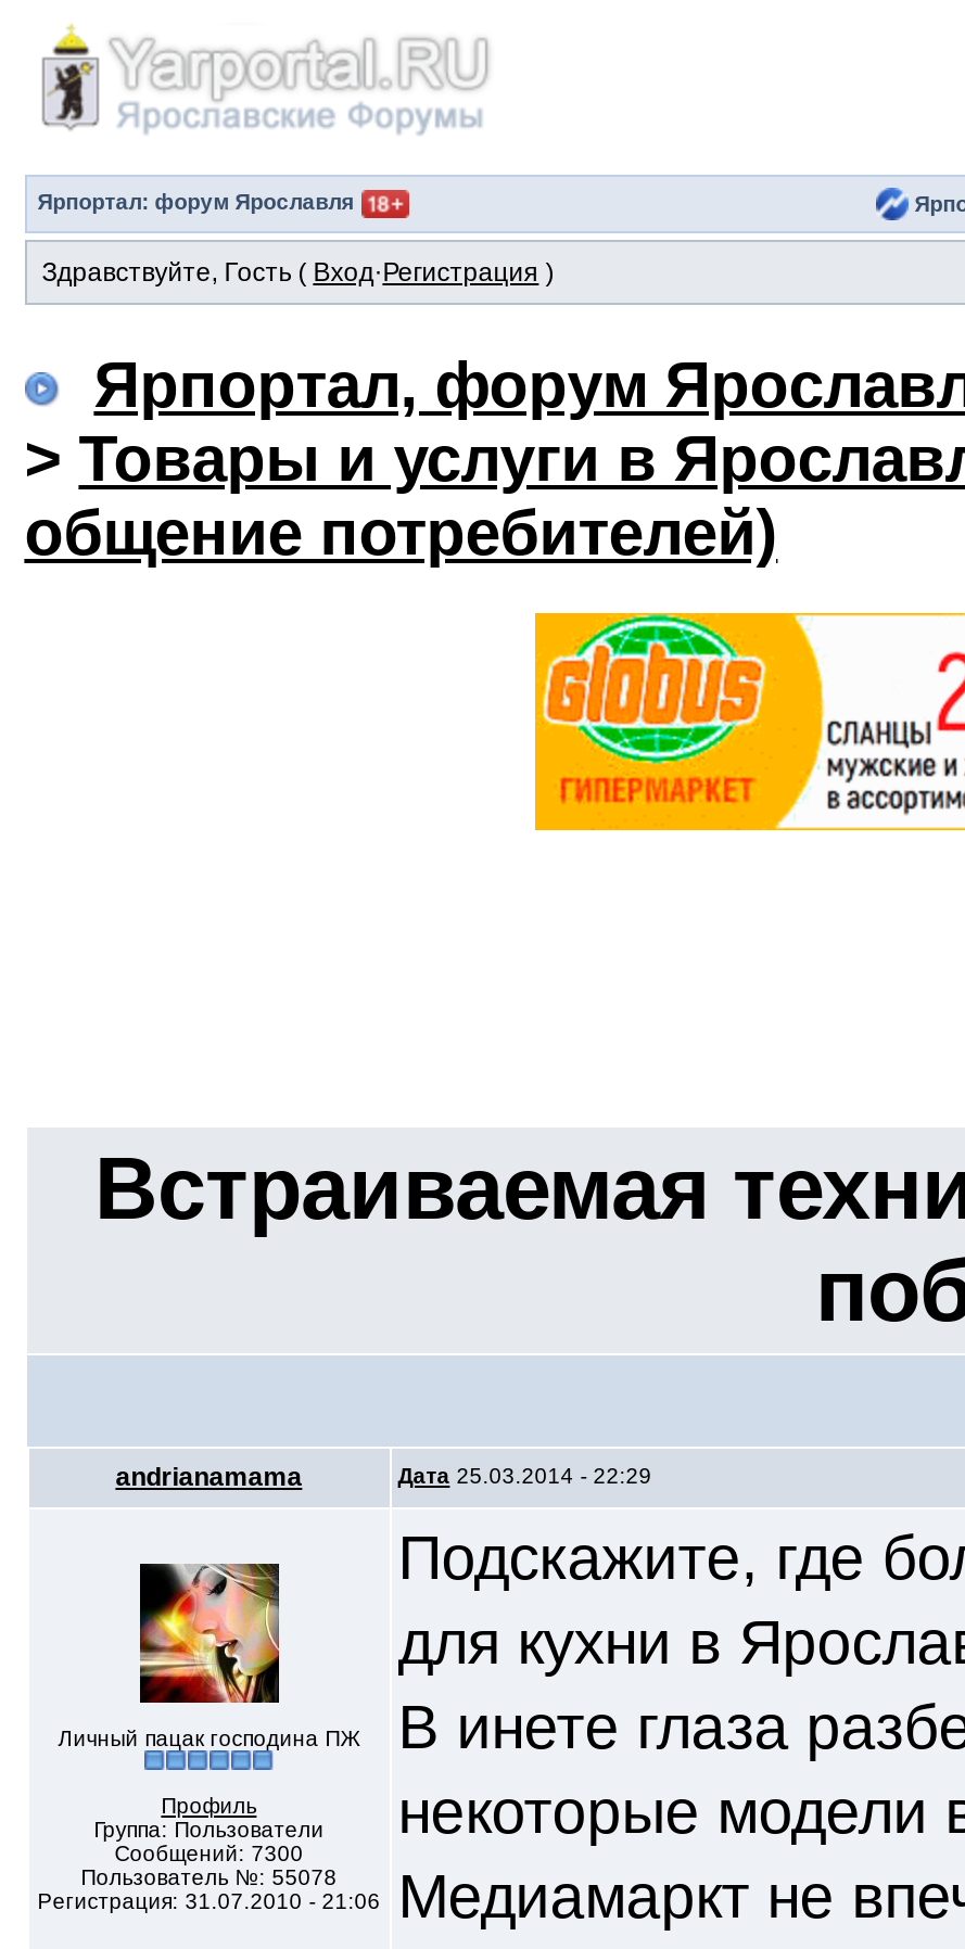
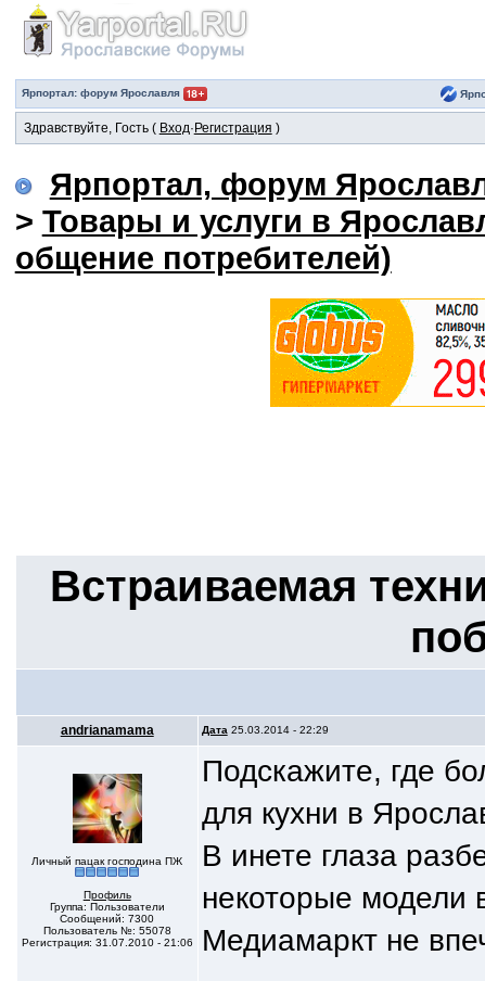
- [image]
+ [image]
